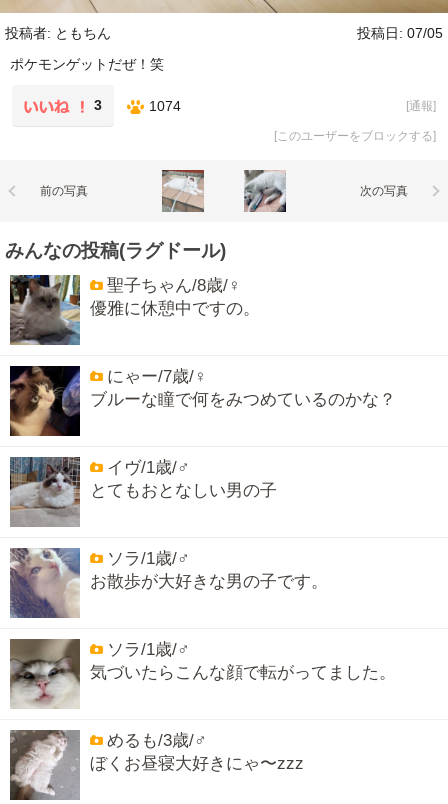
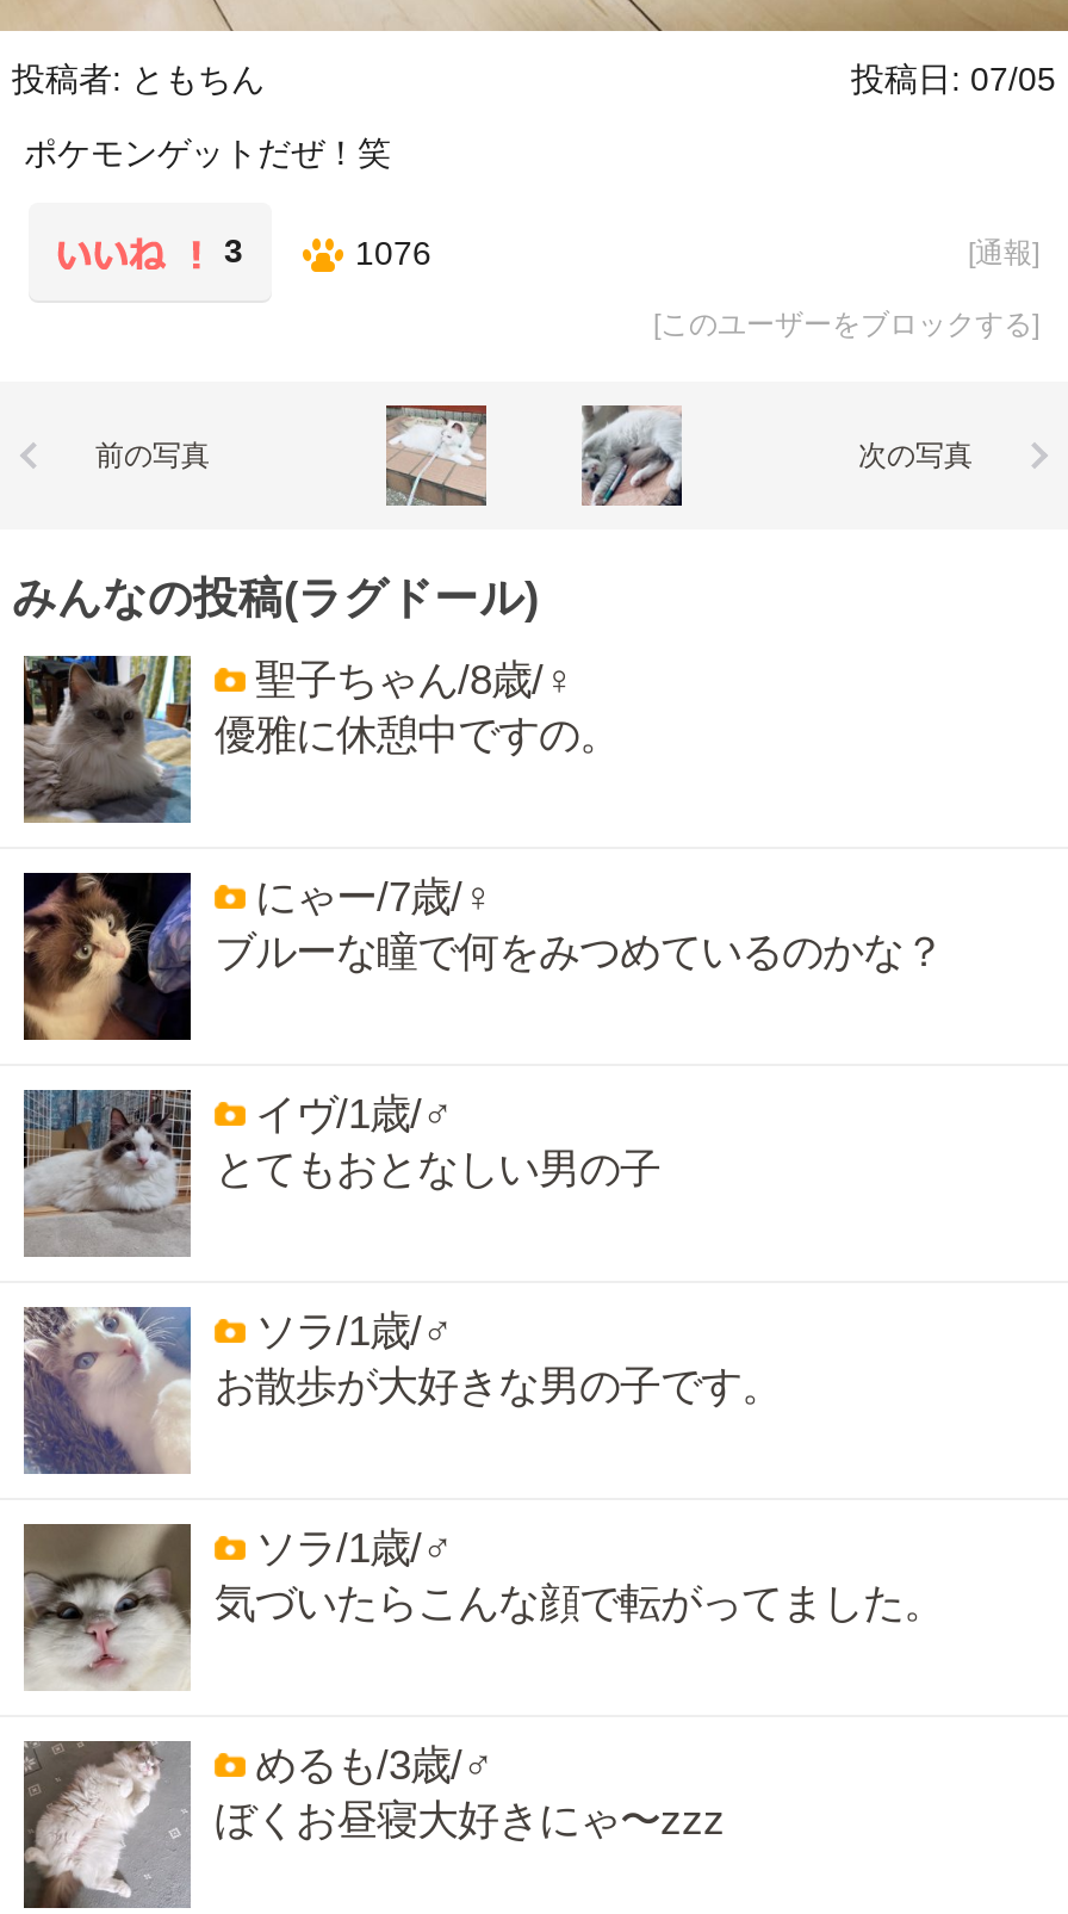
- 1074
+ 1076
